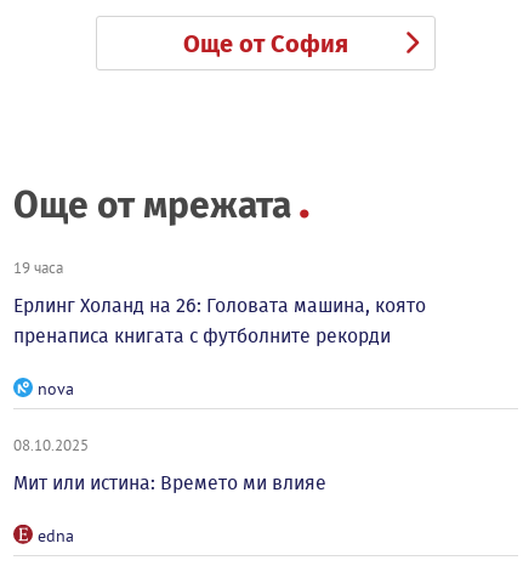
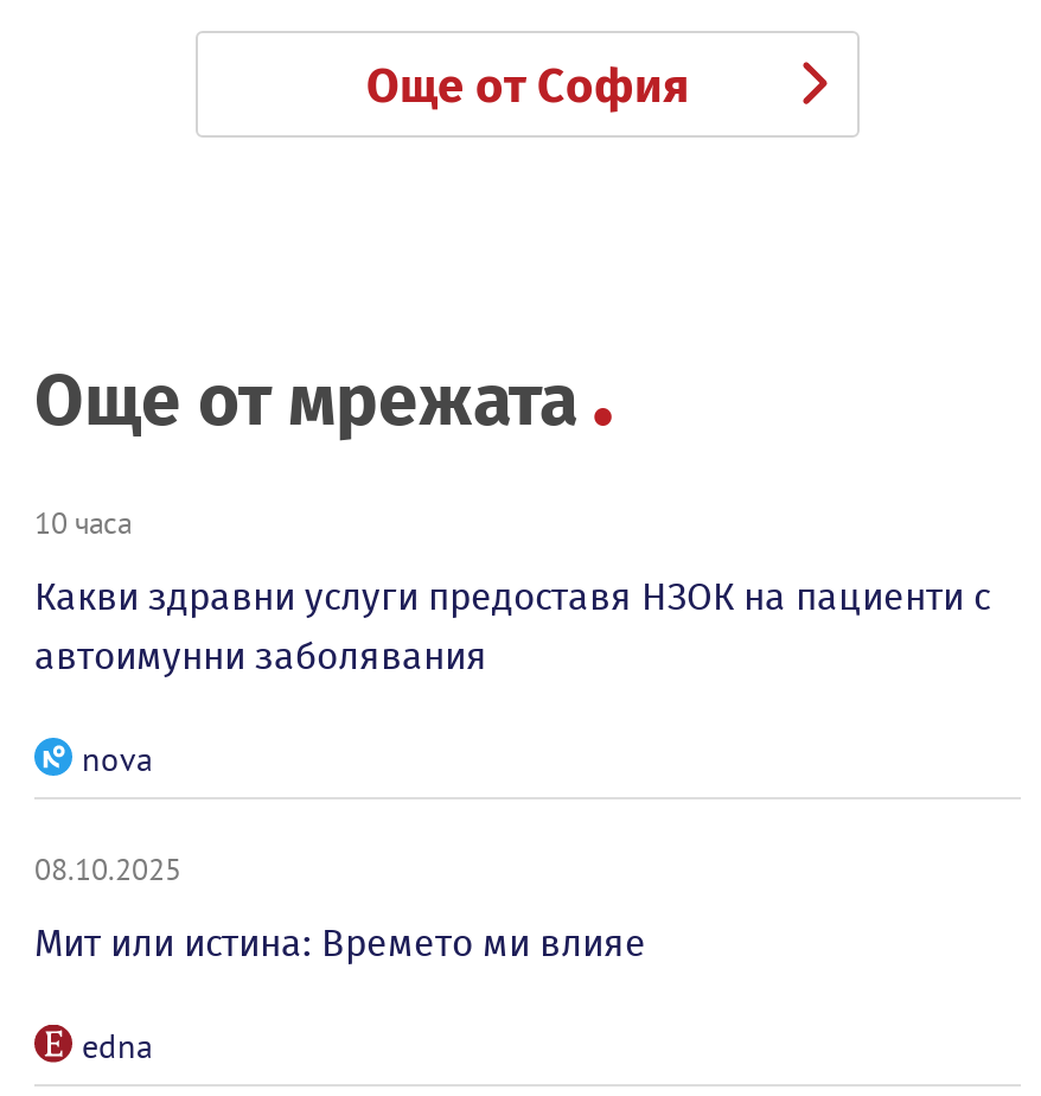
- 19 часа
+ 10 часа

- Ерлинг Холанд на 26: Головата машина, която
- пренаписа книгата с футболните рекорди
+ Какви здравни услуги предоставя НЗОК на пациенти с
+ автоимунни заболявания
